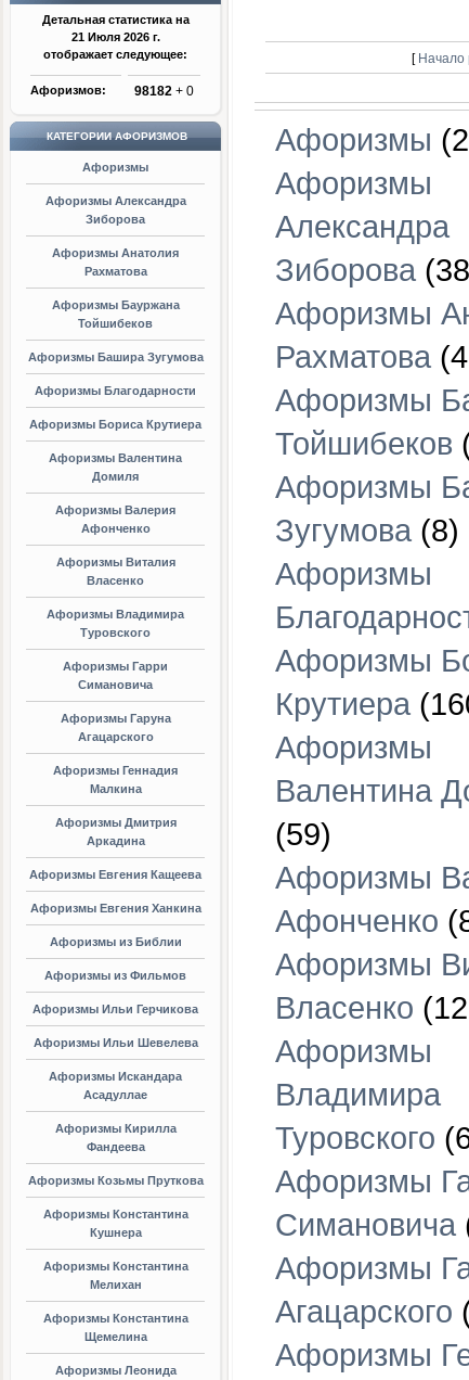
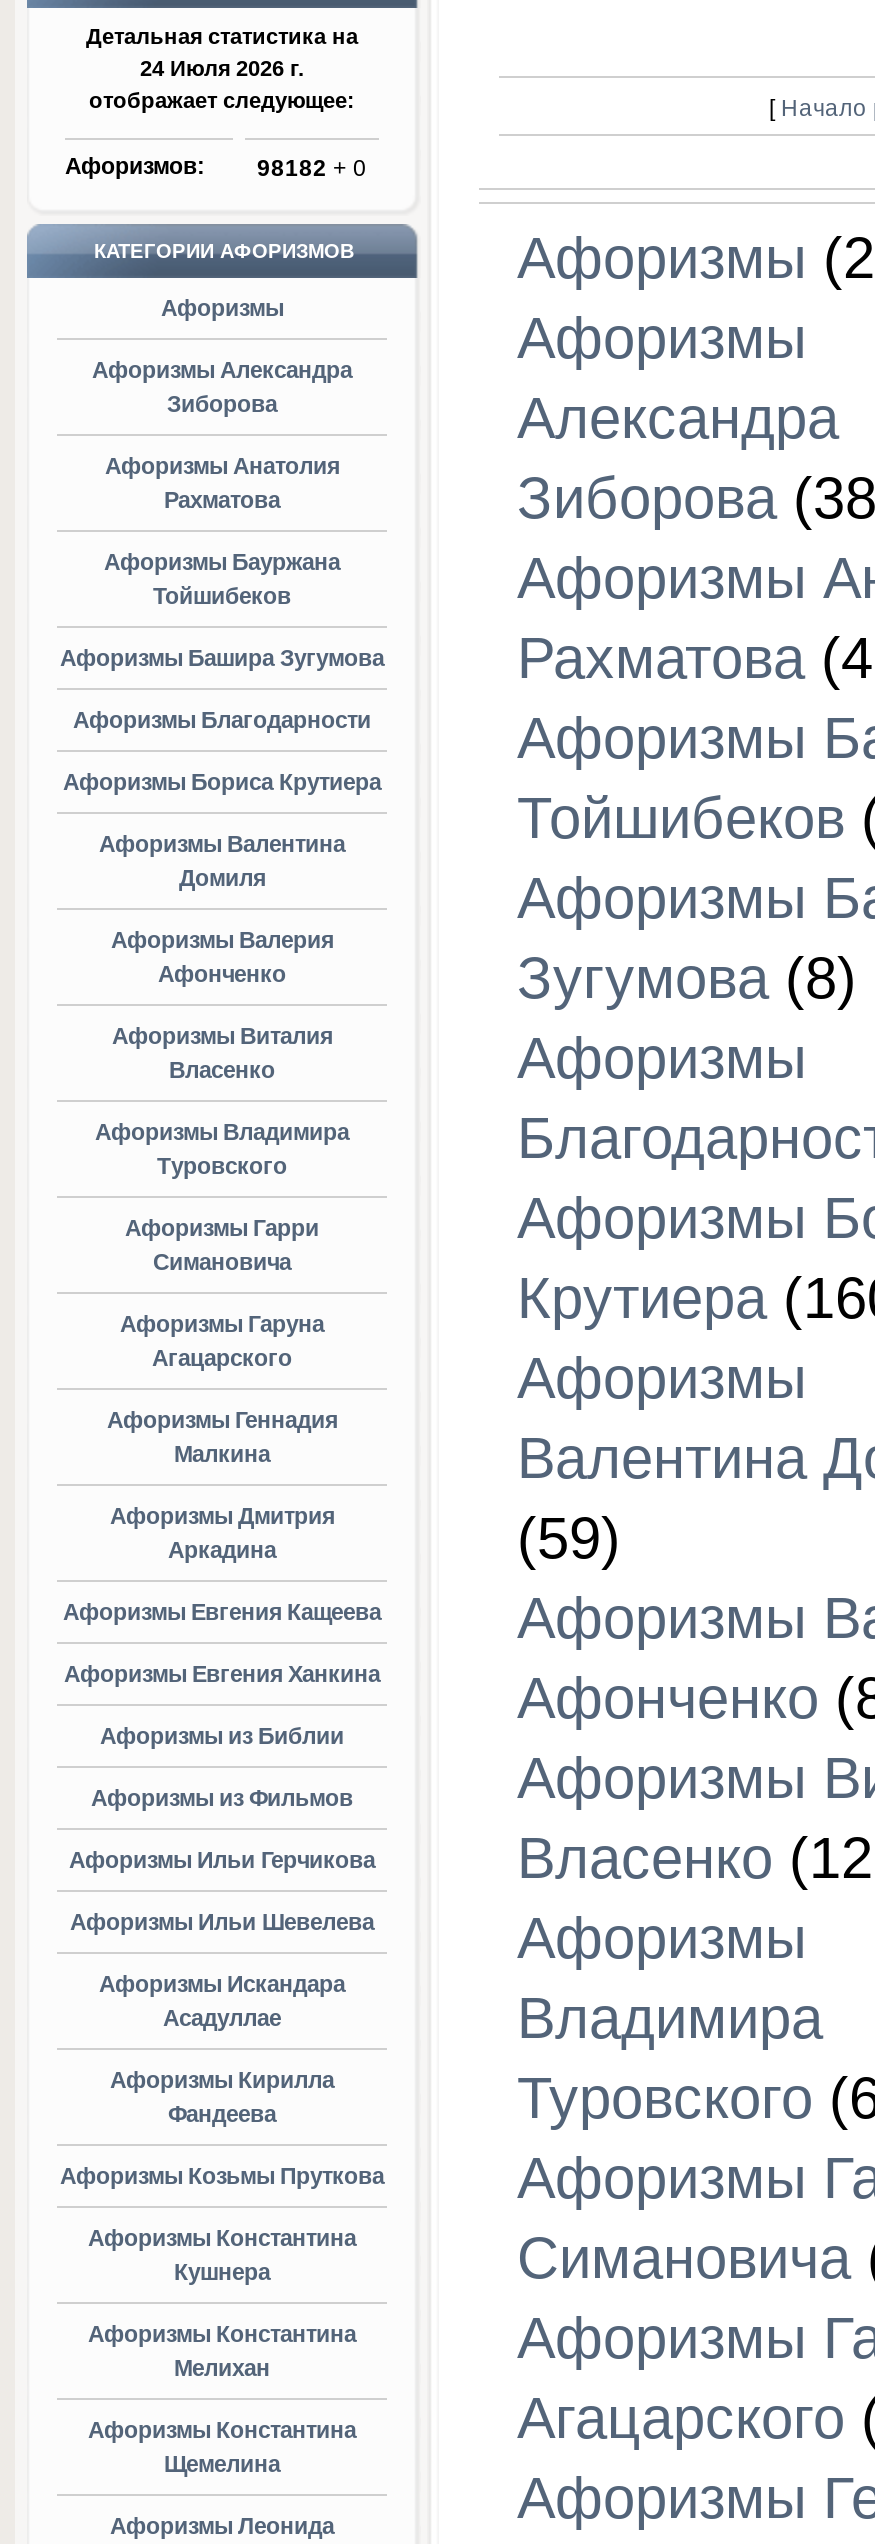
- 21 Июля 2026 г.
+ 24 Июля 2026 г.
